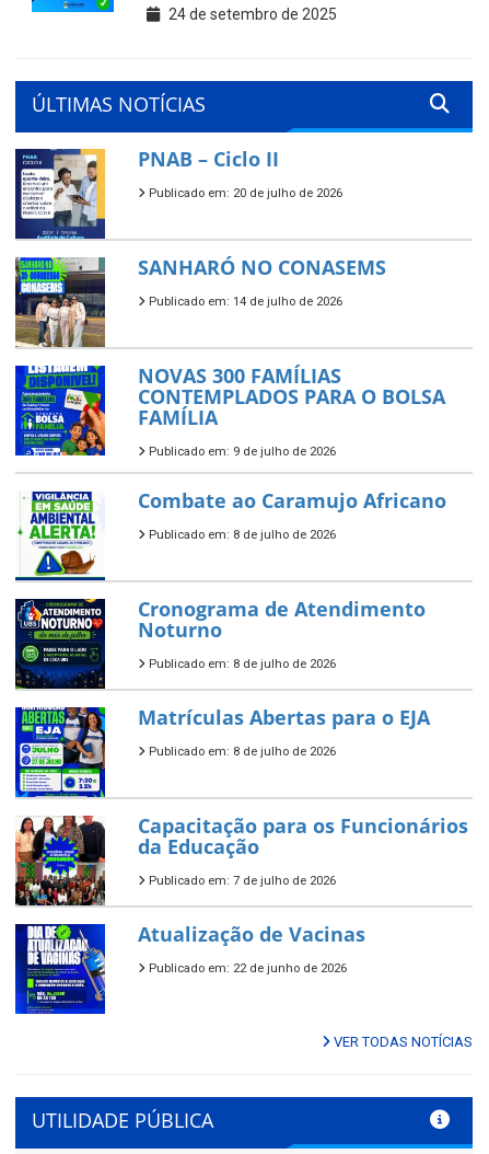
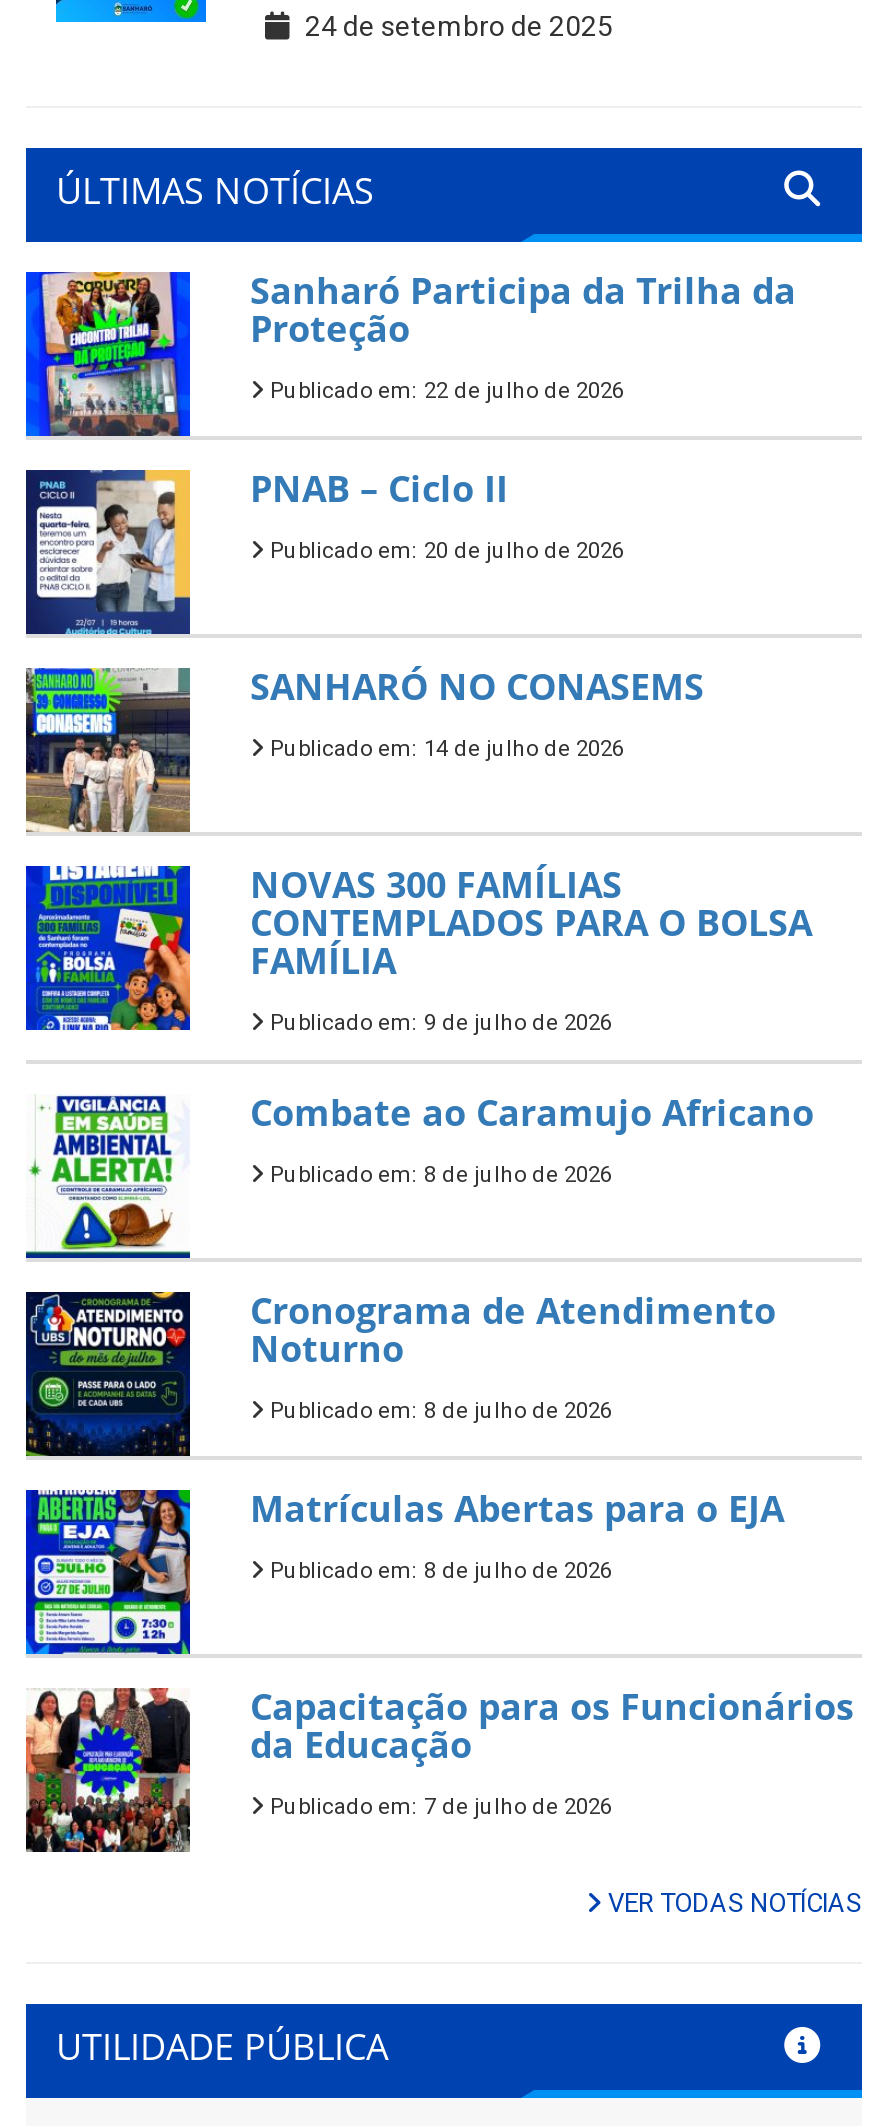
+ [image]
+ Sanharó Participa da Trilha da
+ Proteção
+ Publicado em: 22 de julho de 2026

moved down: [image] | PNAB – Ciclo II | Publicado em: 20 de julho de 2026 | ... | da Educação | Publicado em: 7 de julho de 2026

- [image]
- Atualização de Vacinas
- Publicado em: 22 de junho de 2026
